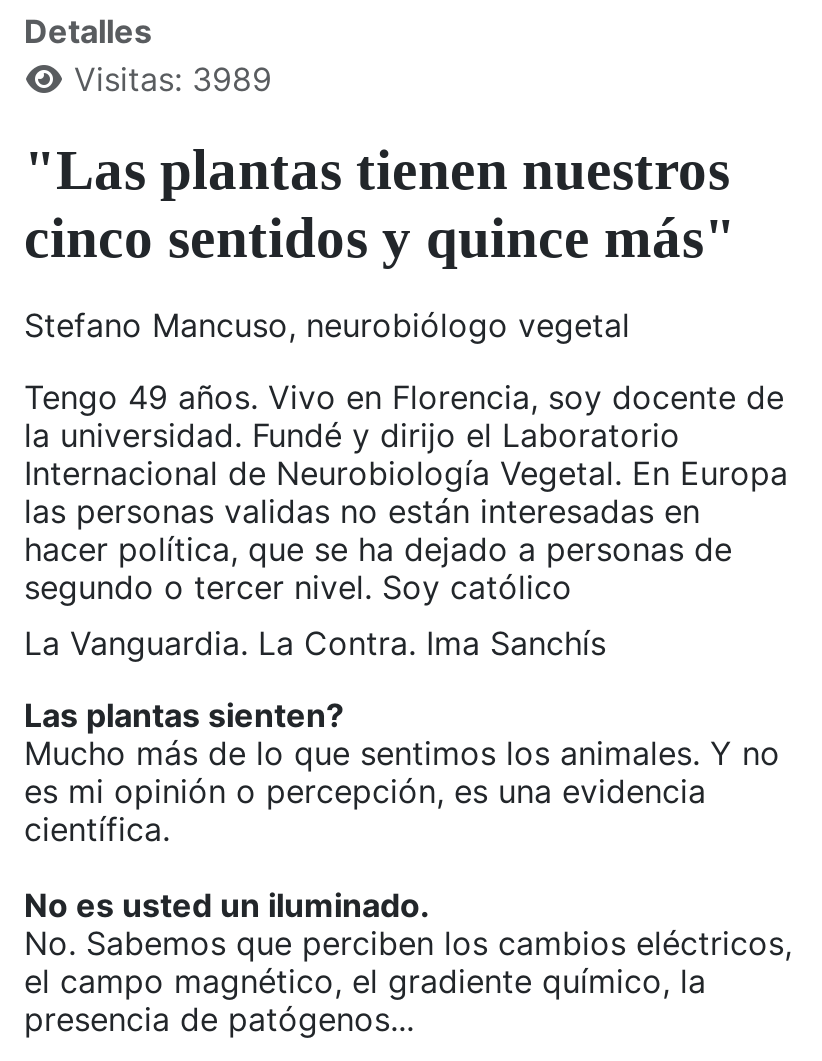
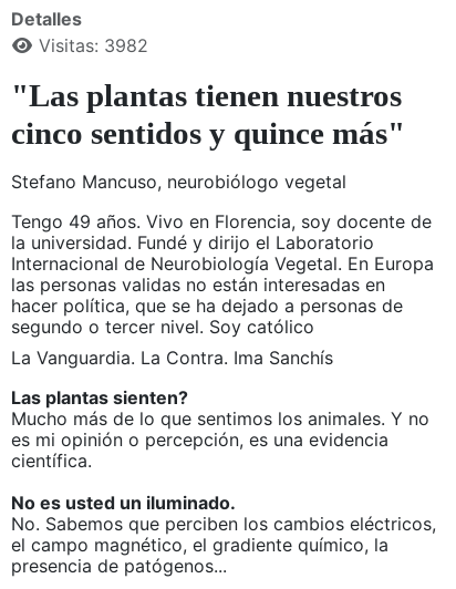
- Visitas: 3989
+ Visitas: 3982
